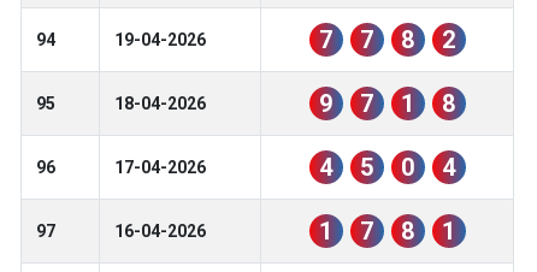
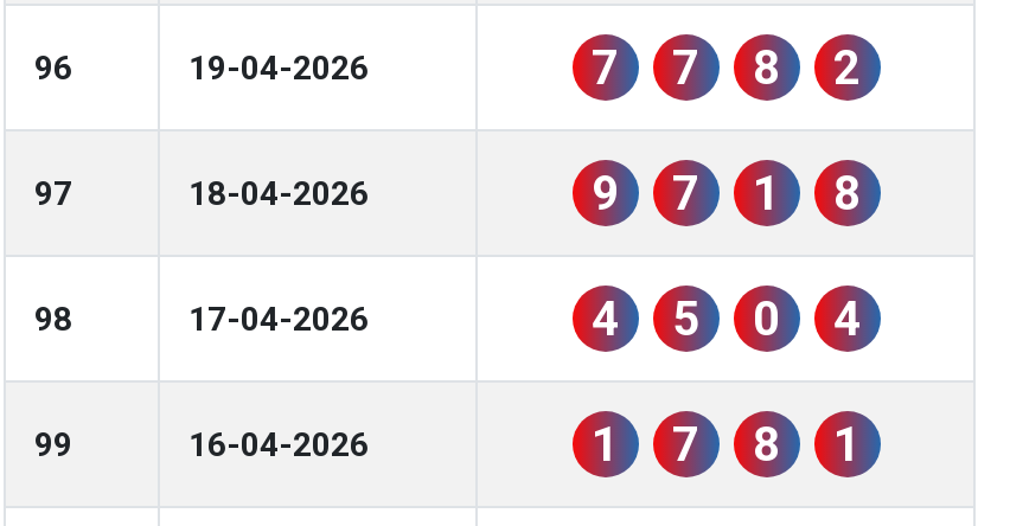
- 94
+ 96

- 95
+ 97

- 96
+ 98

- 97
+ 99
